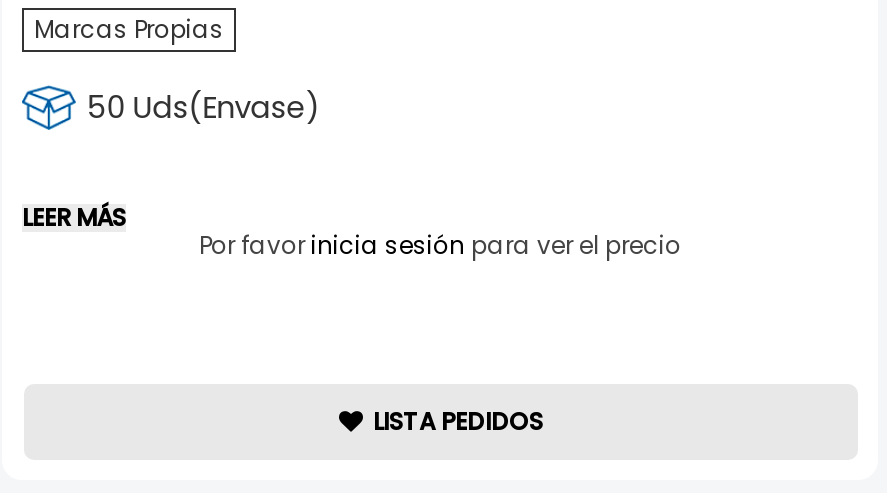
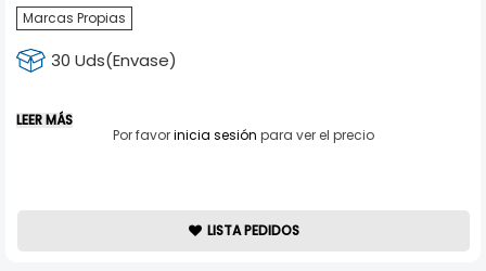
- 50 Uds(Envase)
+ 30 Uds(Envase)
